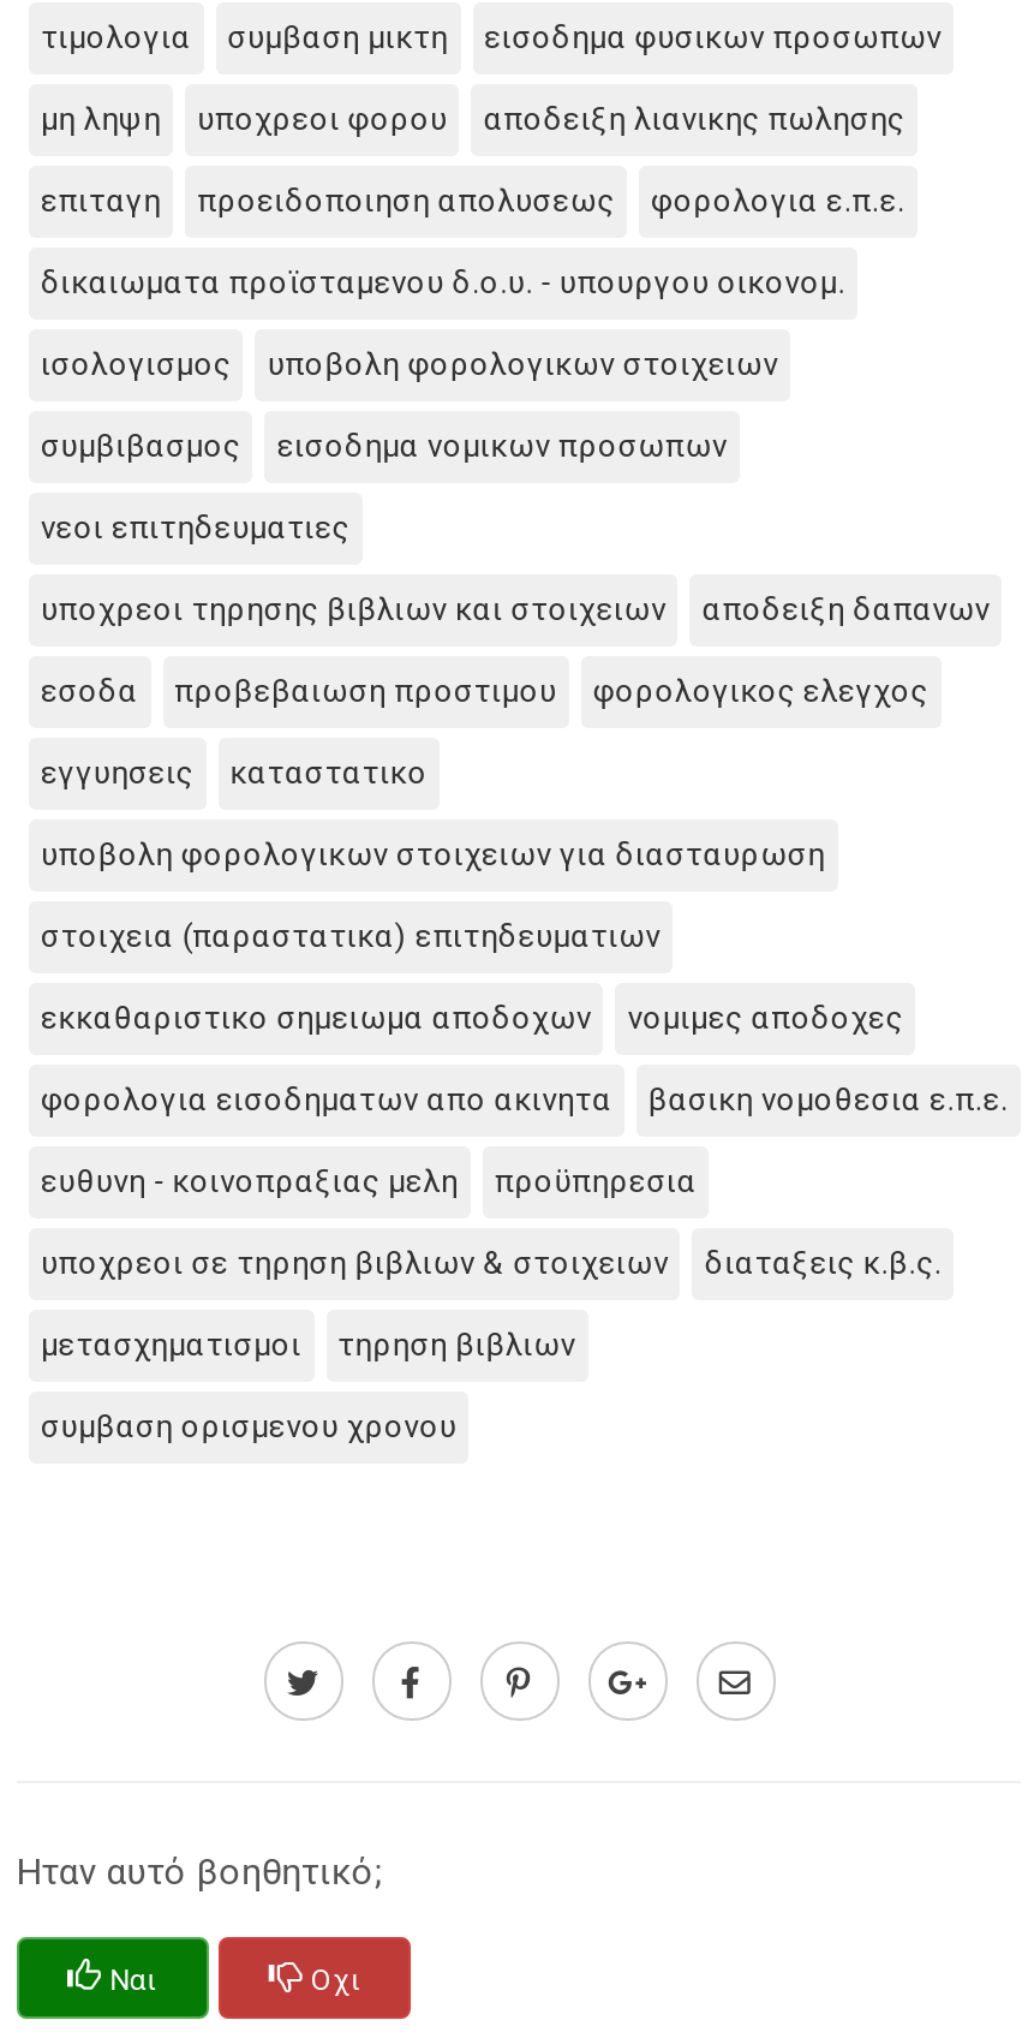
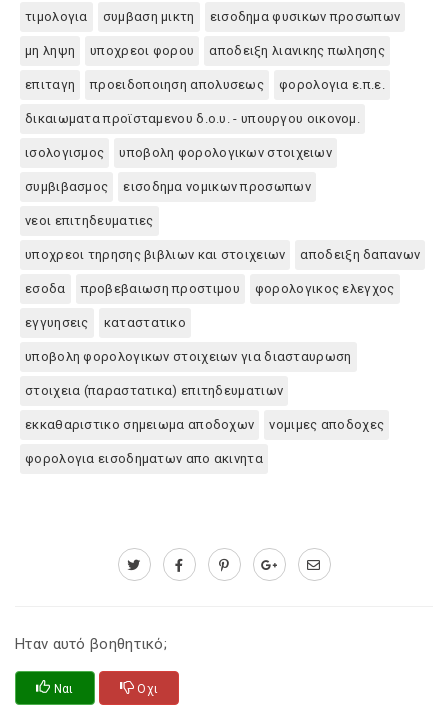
- βασικη νομοθεσια ε.π.ε.
- ευθυνη - κοινοπραξιας μελη
- προϋπηρεσια
- υποχρεοι σε τηρηση βιβλιων & στοιχειων
- διαταξεις κ.β.ς.
- μετασχηματισμοι
- τηρηση βιβλιων
- συμβαση ορισμενου χρονου
